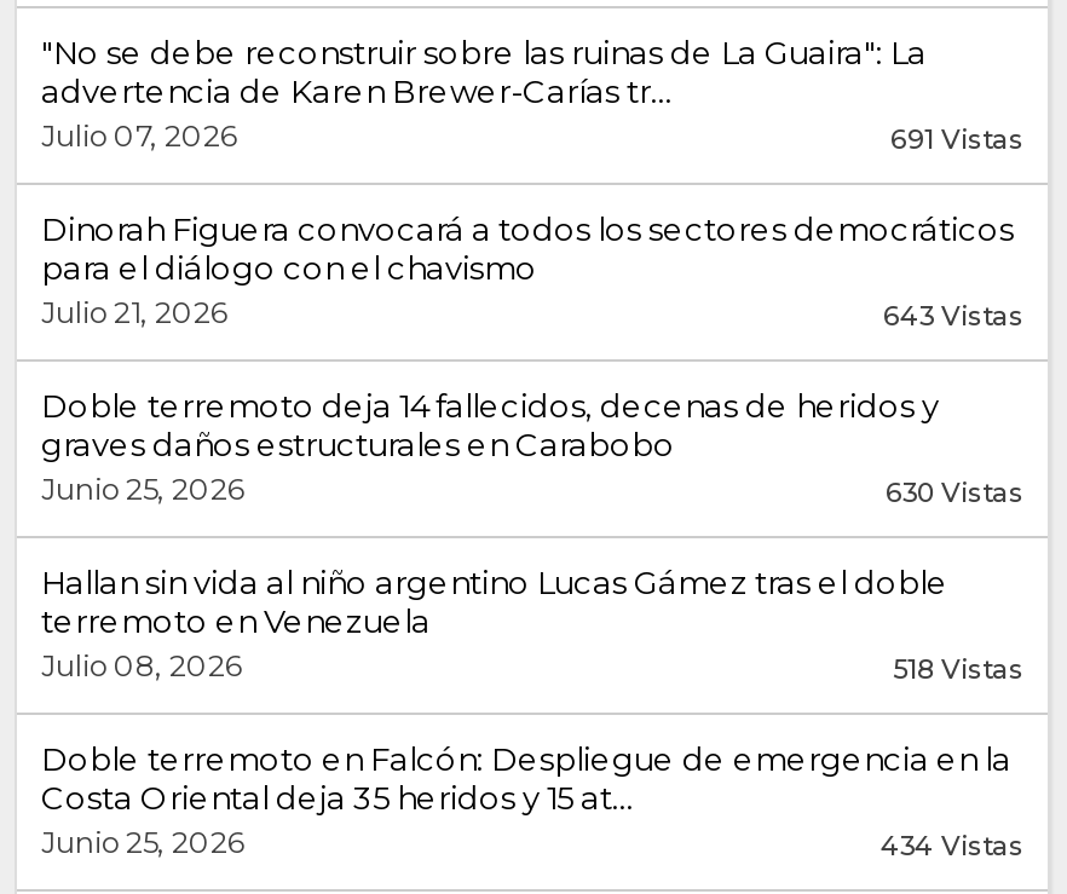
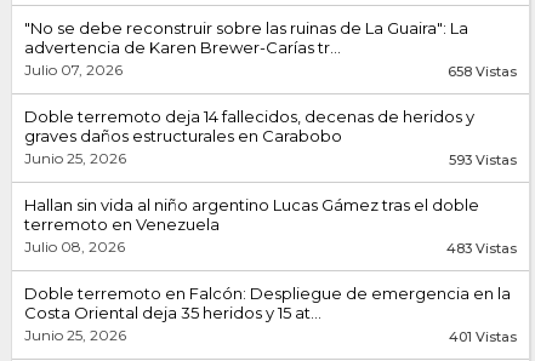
- 691 Vistas
- Dinorah Figuera convocará a todos los sectores democráticos
- para el diálogo con el chavismo
- Julio 21, 2026
- 643 Vistas
+ 658 Vistas

- 630 Vistas
+ 593 Vistas

- 518 Vistas
+ 483 Vistas

- 434 Vistas
+ 401 Vistas
